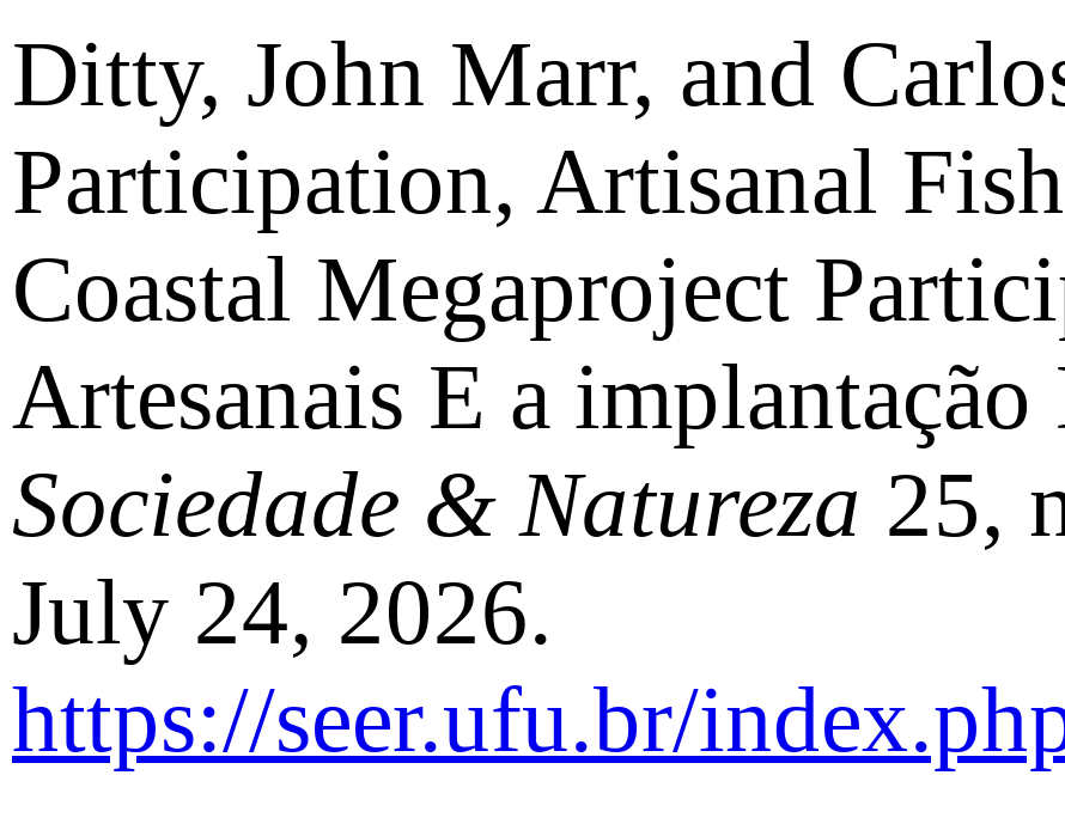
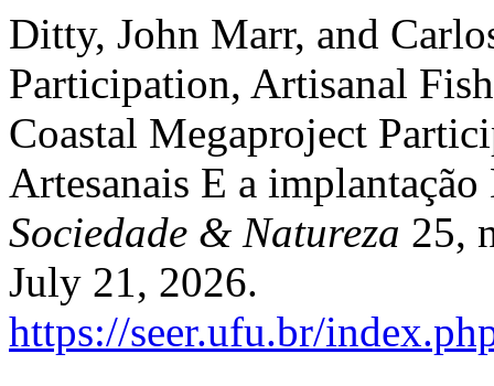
- July 24, 2026.
+ July 21, 2026.
